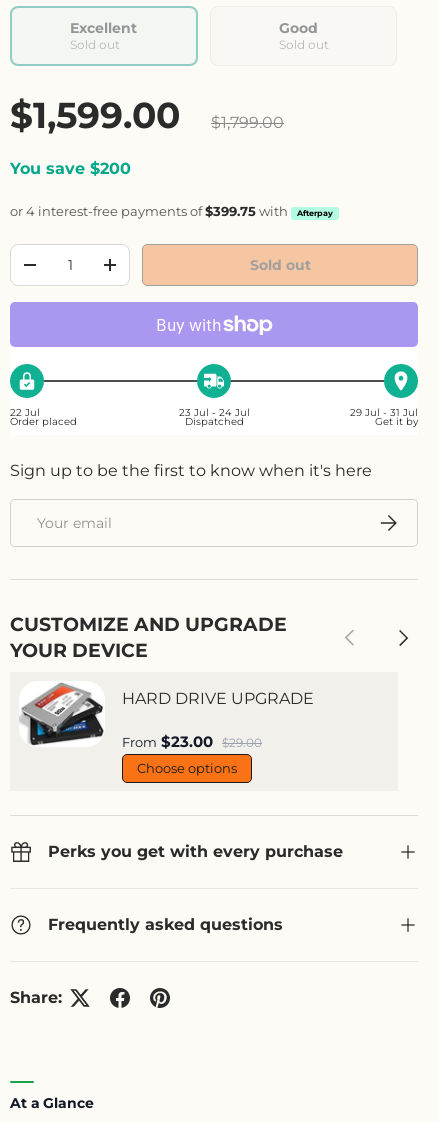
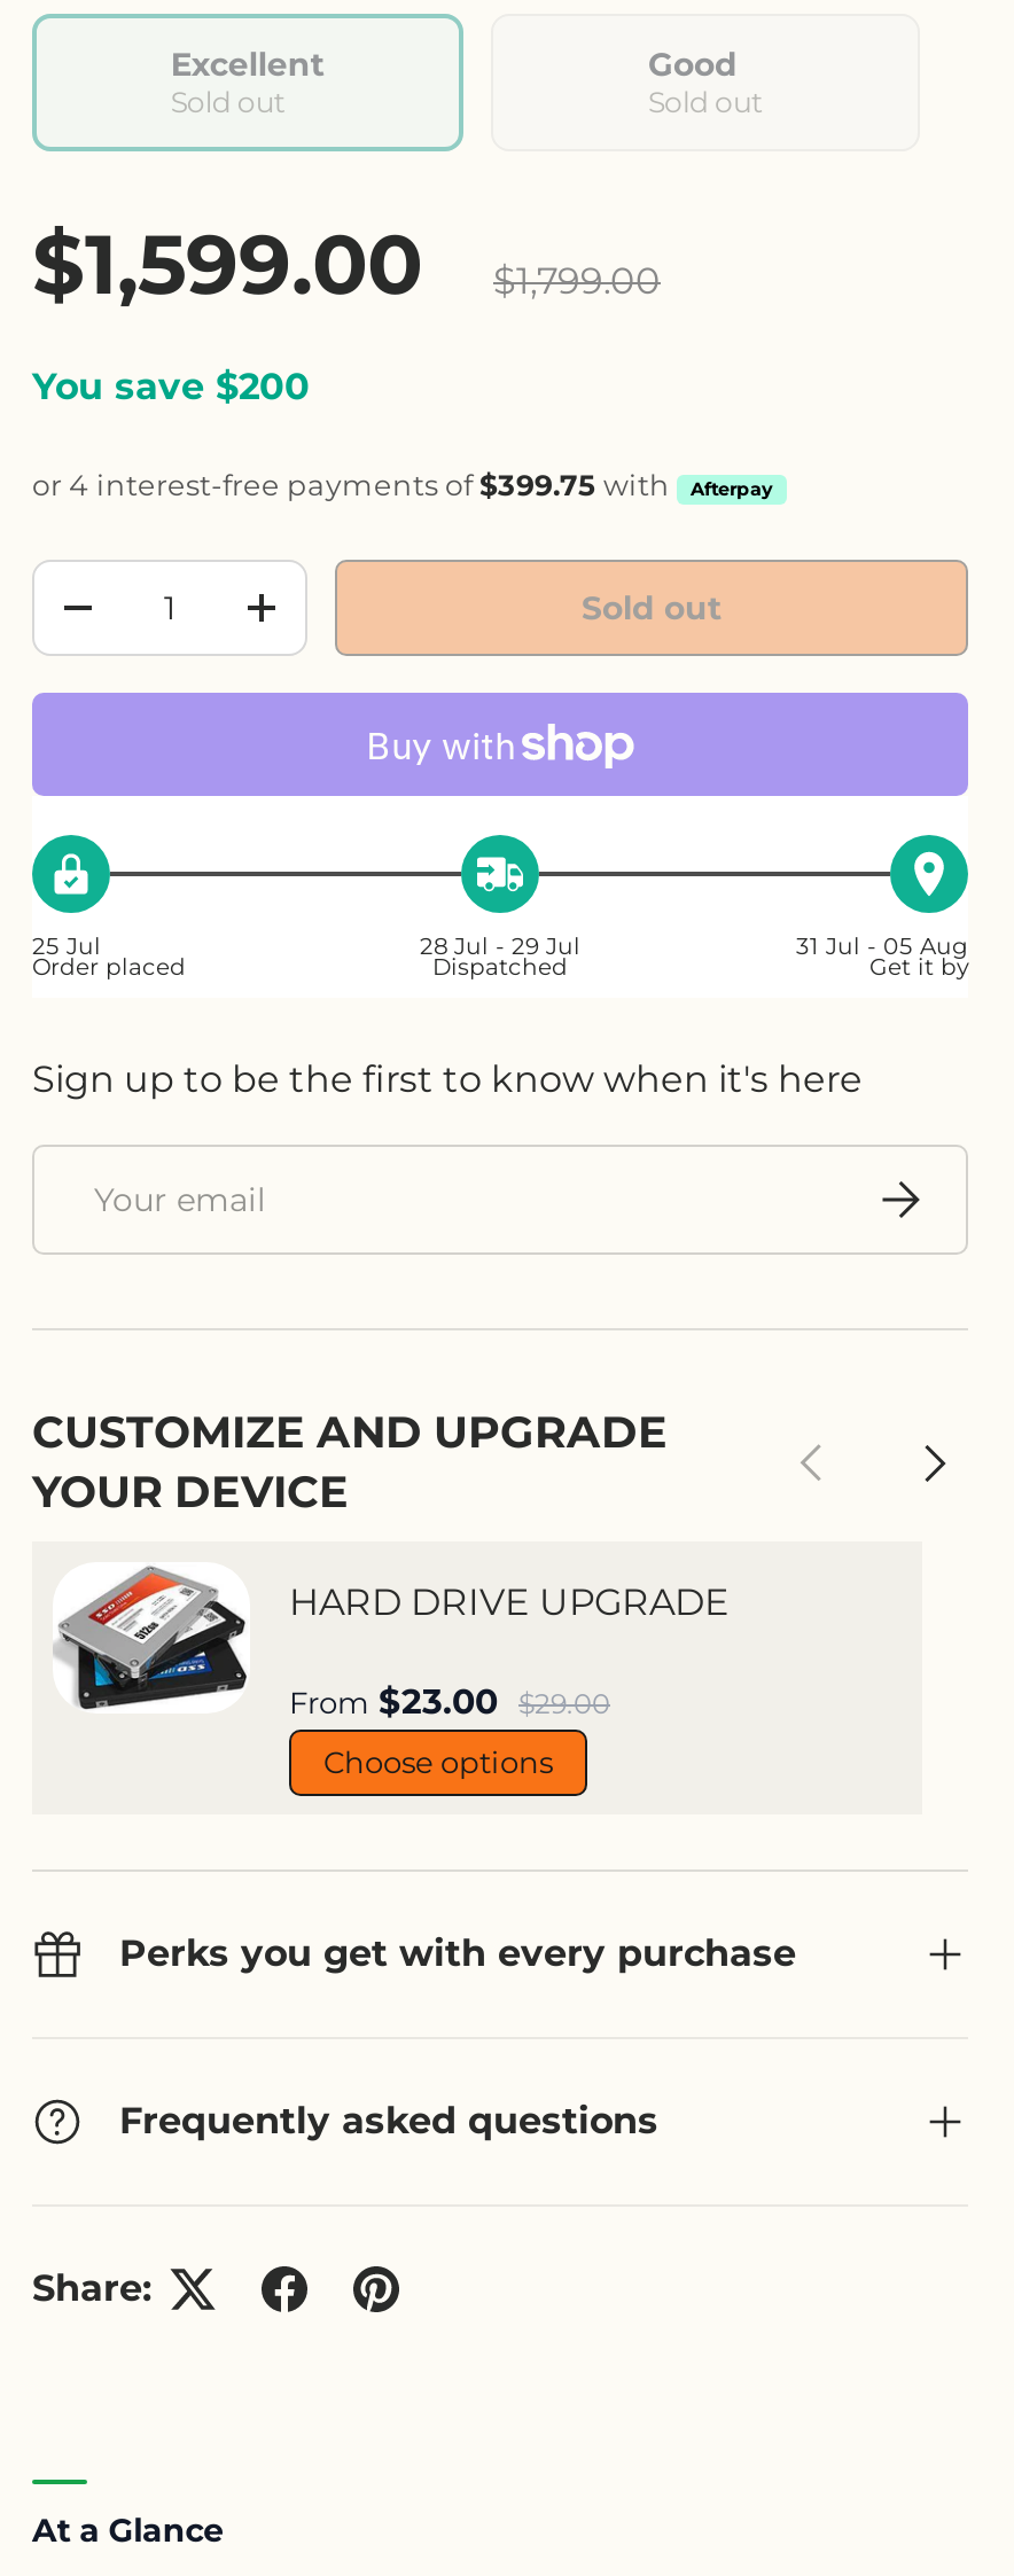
- 22 Jul
+ 25 Jul

- 23 Jul - 24 Jul
+ 28 Jul - 29 Jul

- 29 Jul - 31 Jul
+ 31 Jul - 05 Aug
